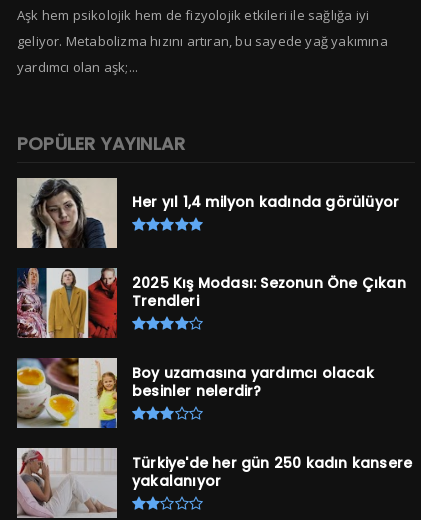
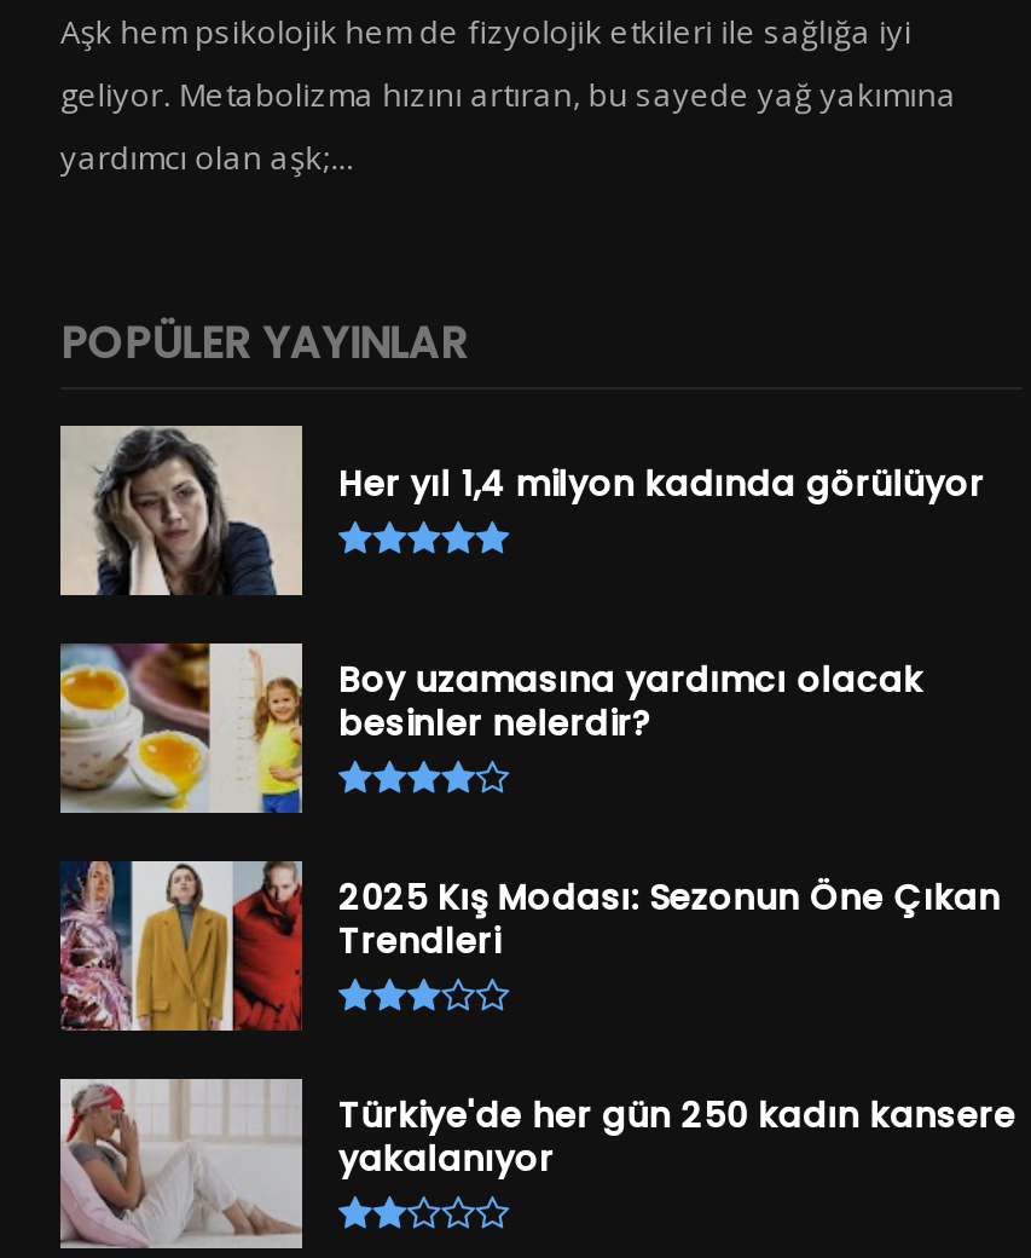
moved down: [image] | 2025 Kış Modası: Sezonun Öne Çıkan | Trendleri

moved up: [image] | Boy uzamasına yardımcı olacak | besinler nelerdir?
